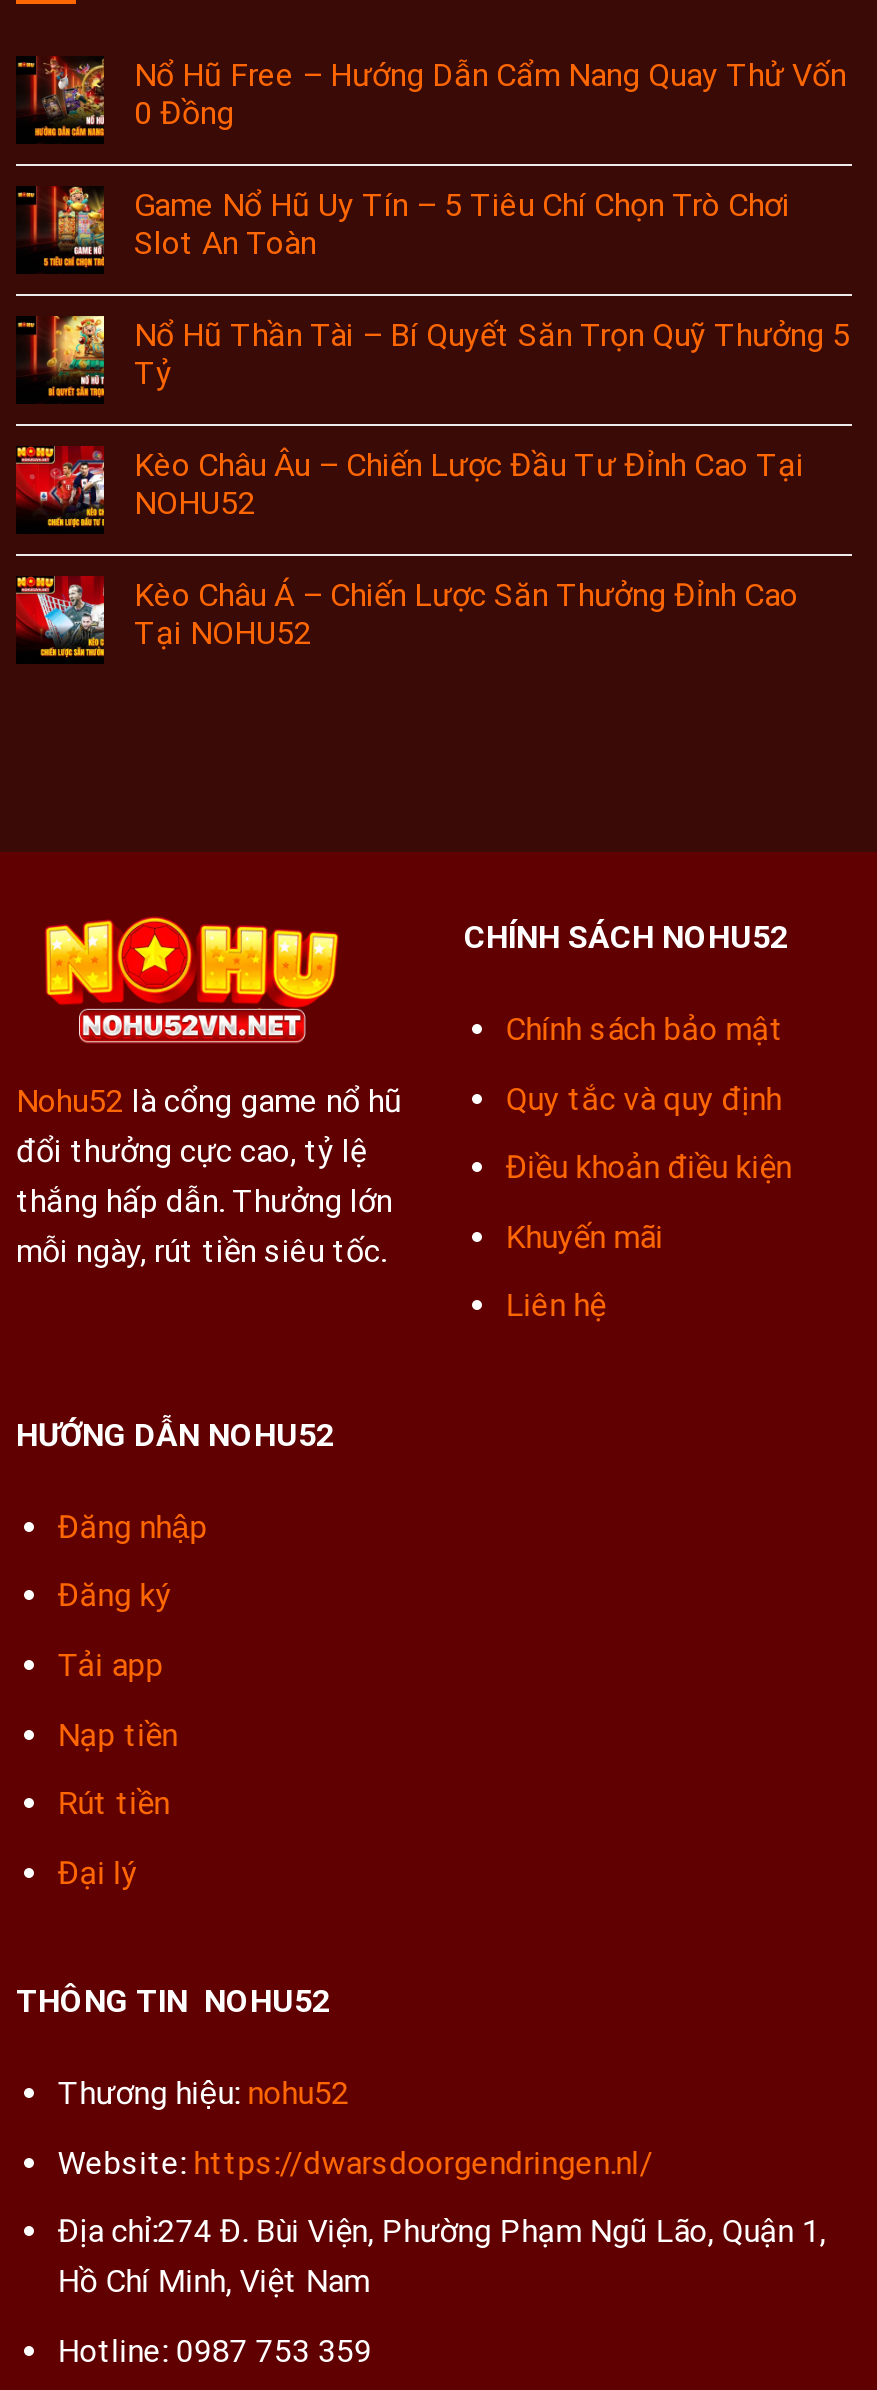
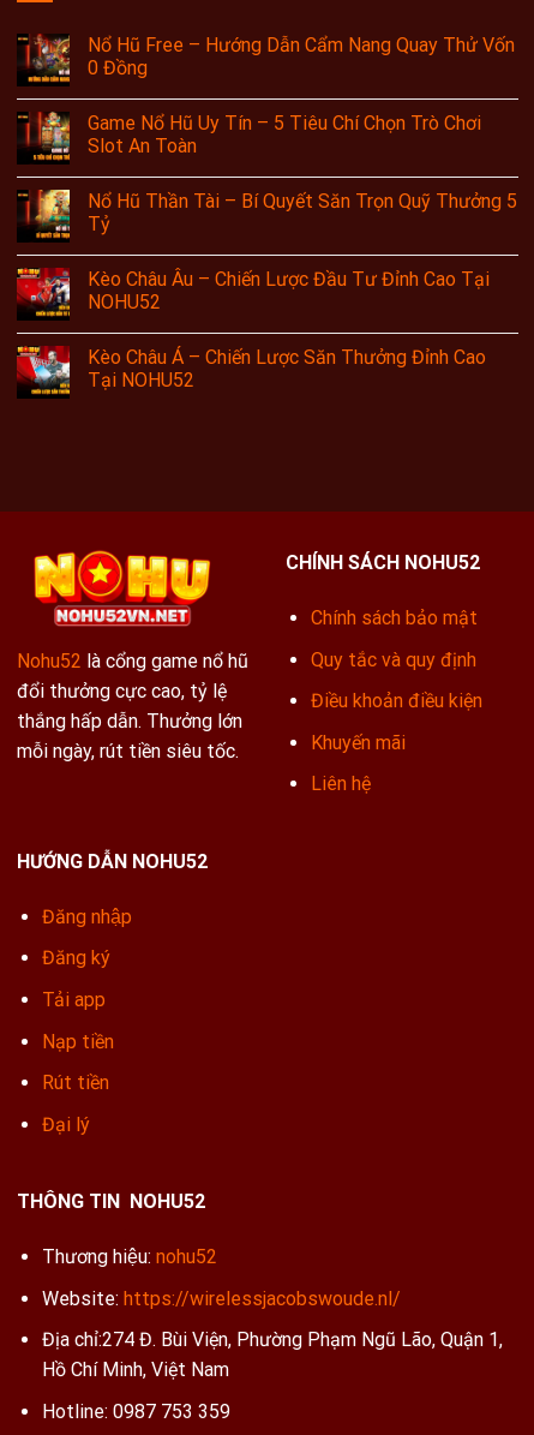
- Website: https://dwarsdoorgendringen.nl/
+ Website: https://wirelessjacobswoude.nl/
